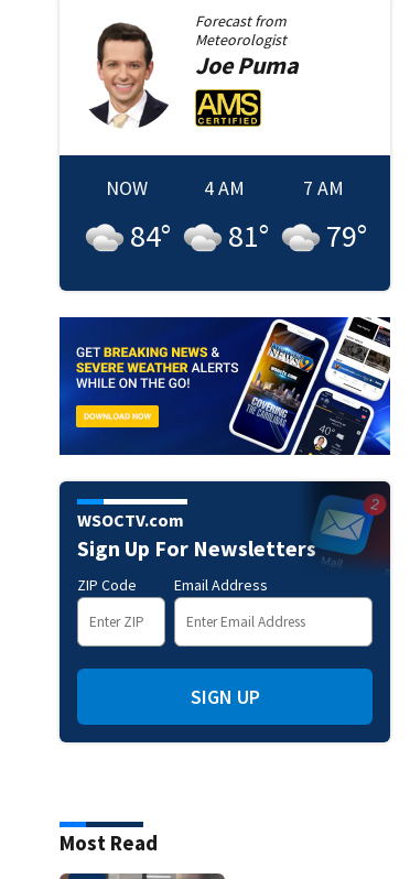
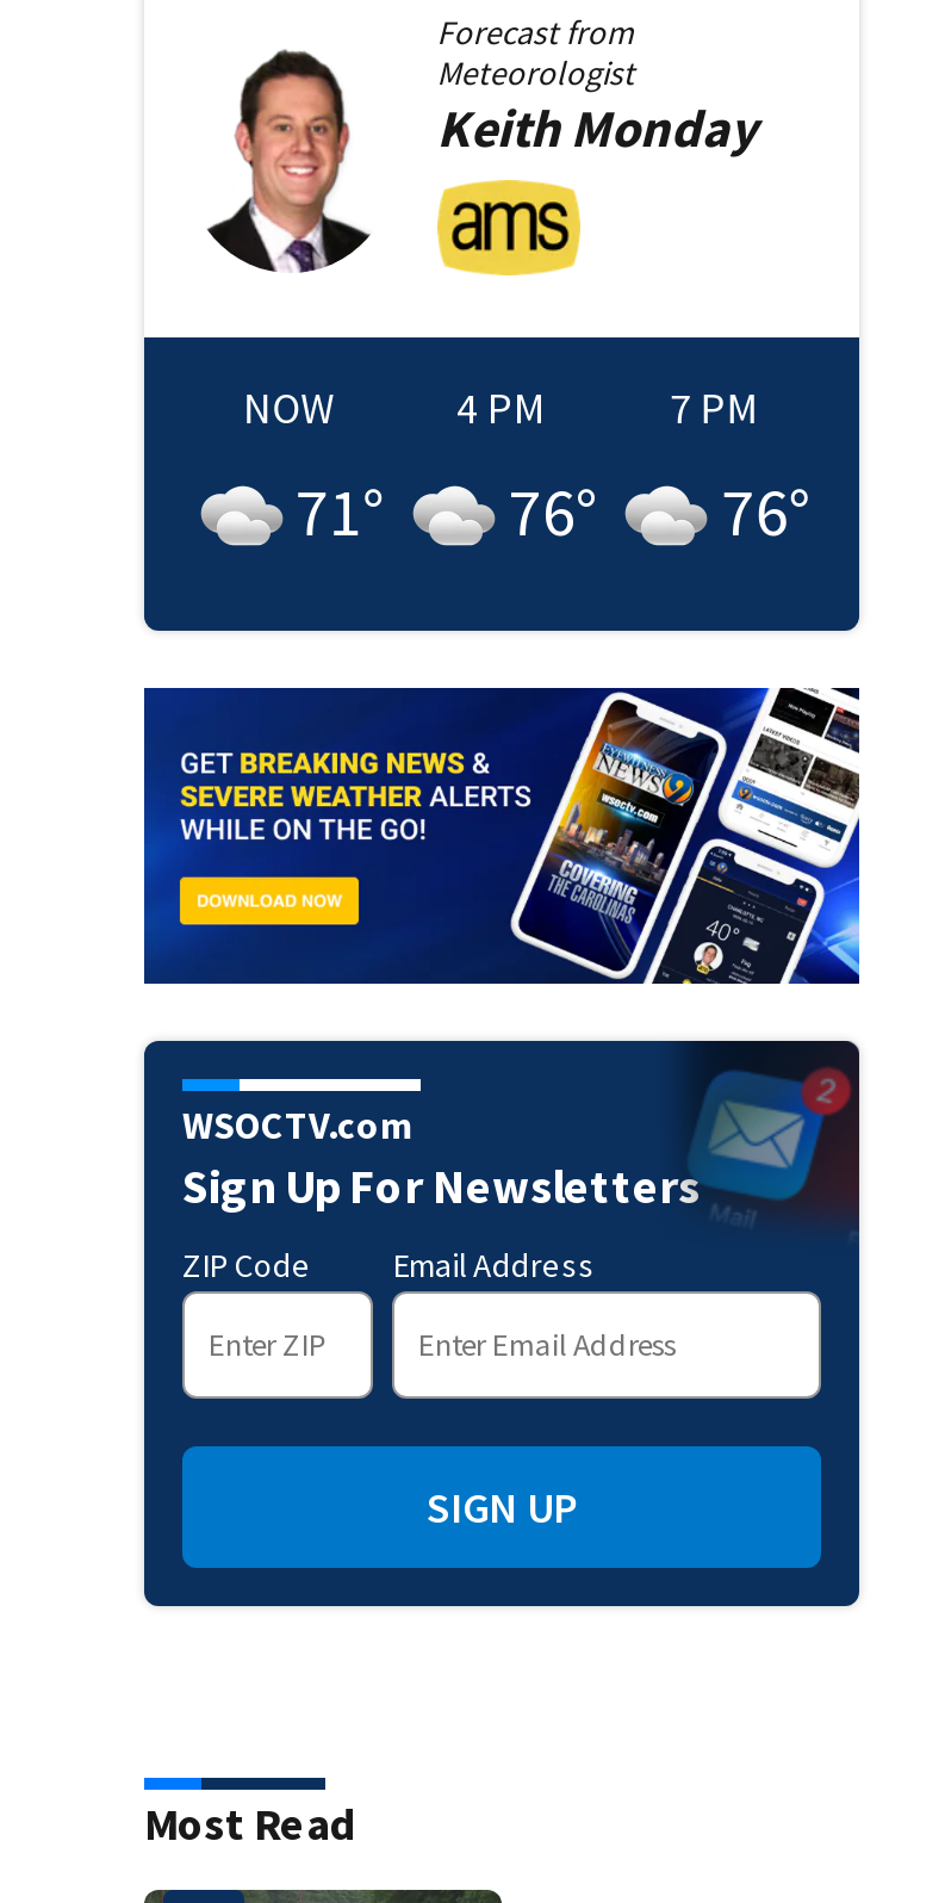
- [image]
- Joe Puma
+ [image]
+ Keith Monday

- [image]
+ [image]

- 4 AM
- 81°
+ 4 PM
+ 76°

- 7 AM
- 79°
+ 7 PM
+ 76°

- 84°
+ 71°
